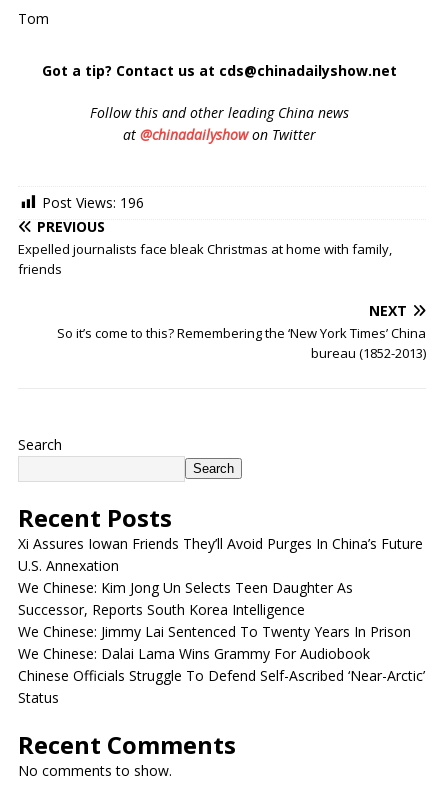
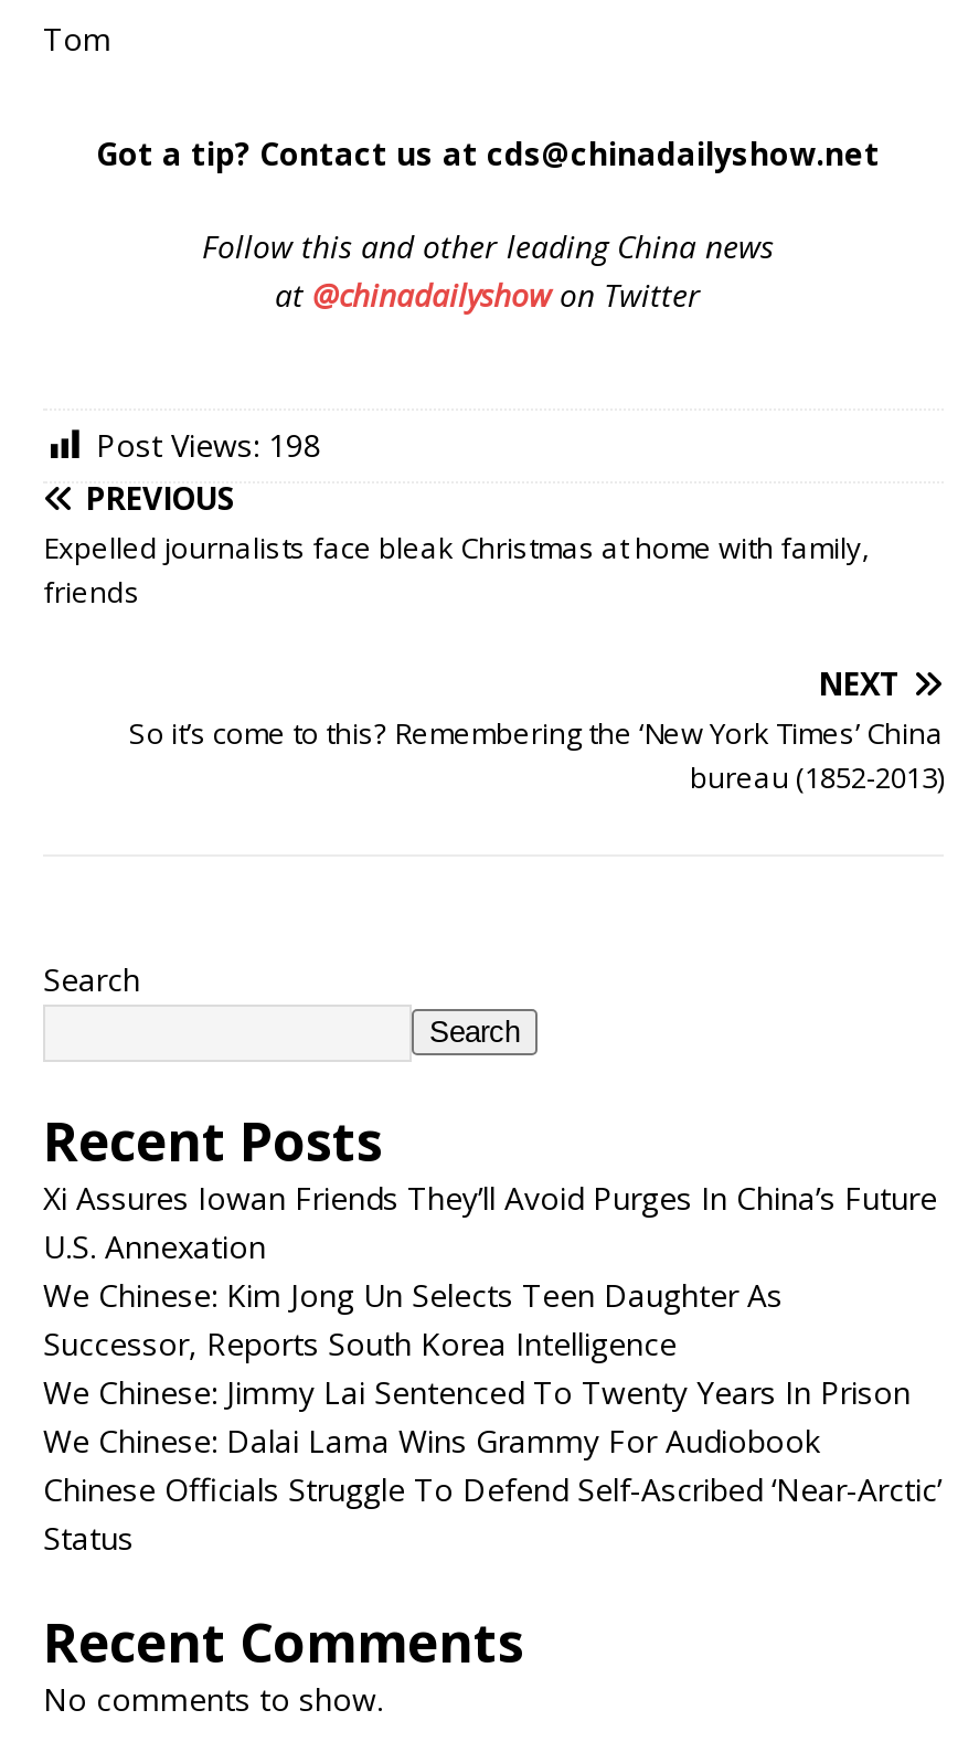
- Post Views: 196
+ Post Views: 198
